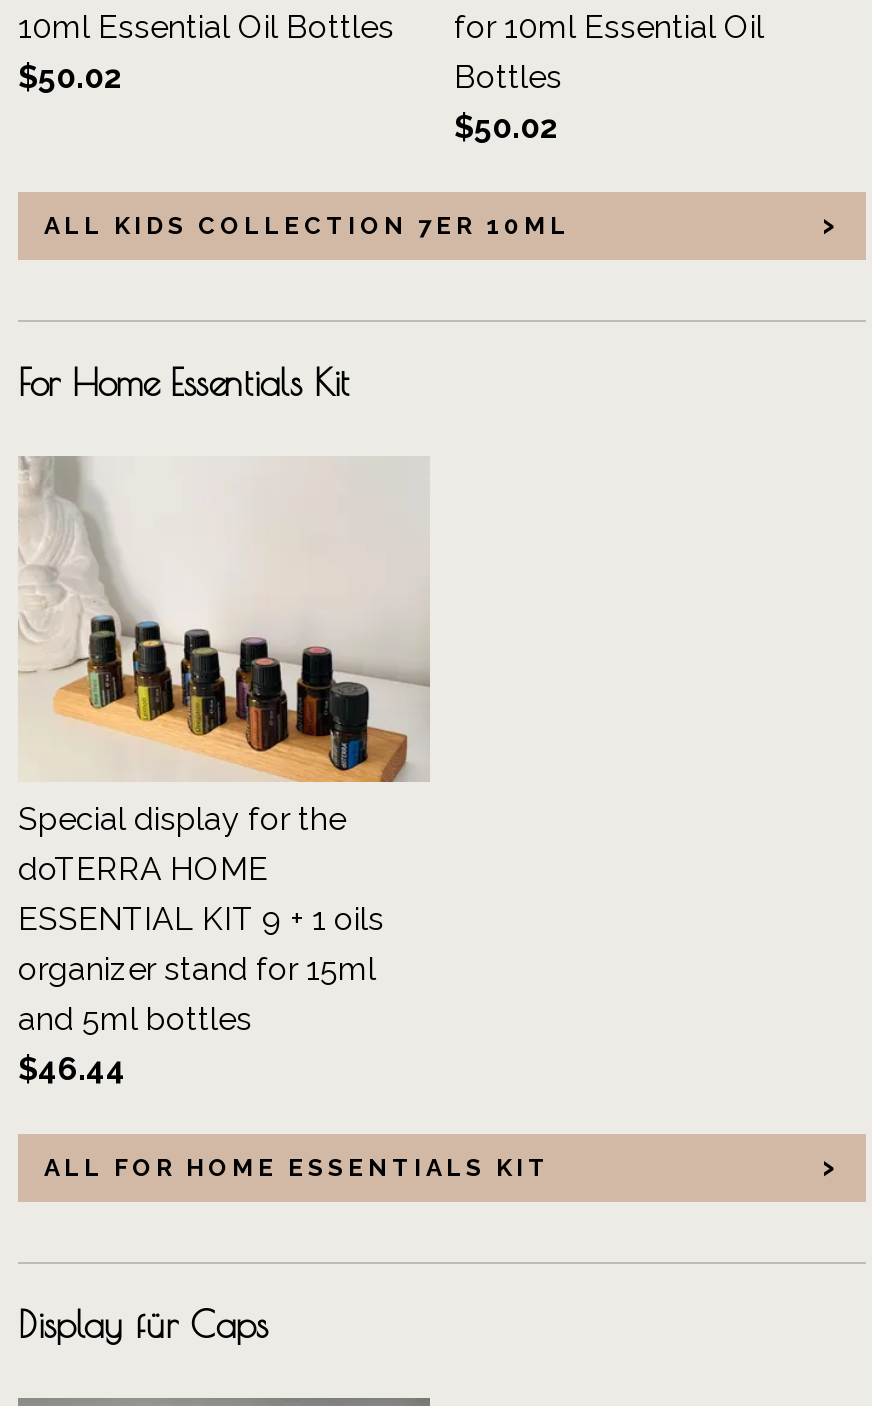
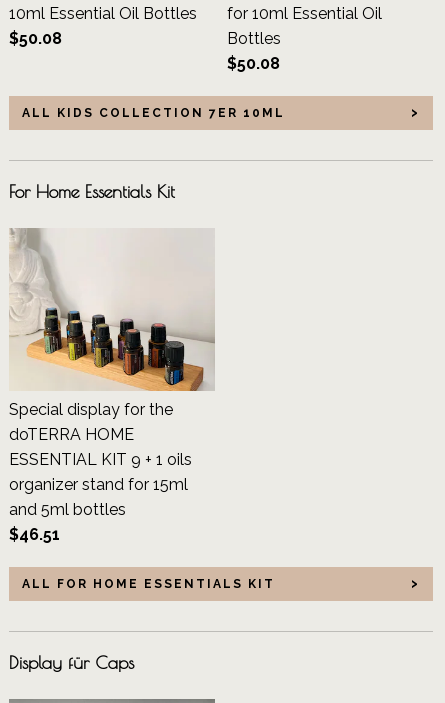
- $50.02
+ $50.08

- $50.02
+ $50.08

- $46.44
+ $46.51
